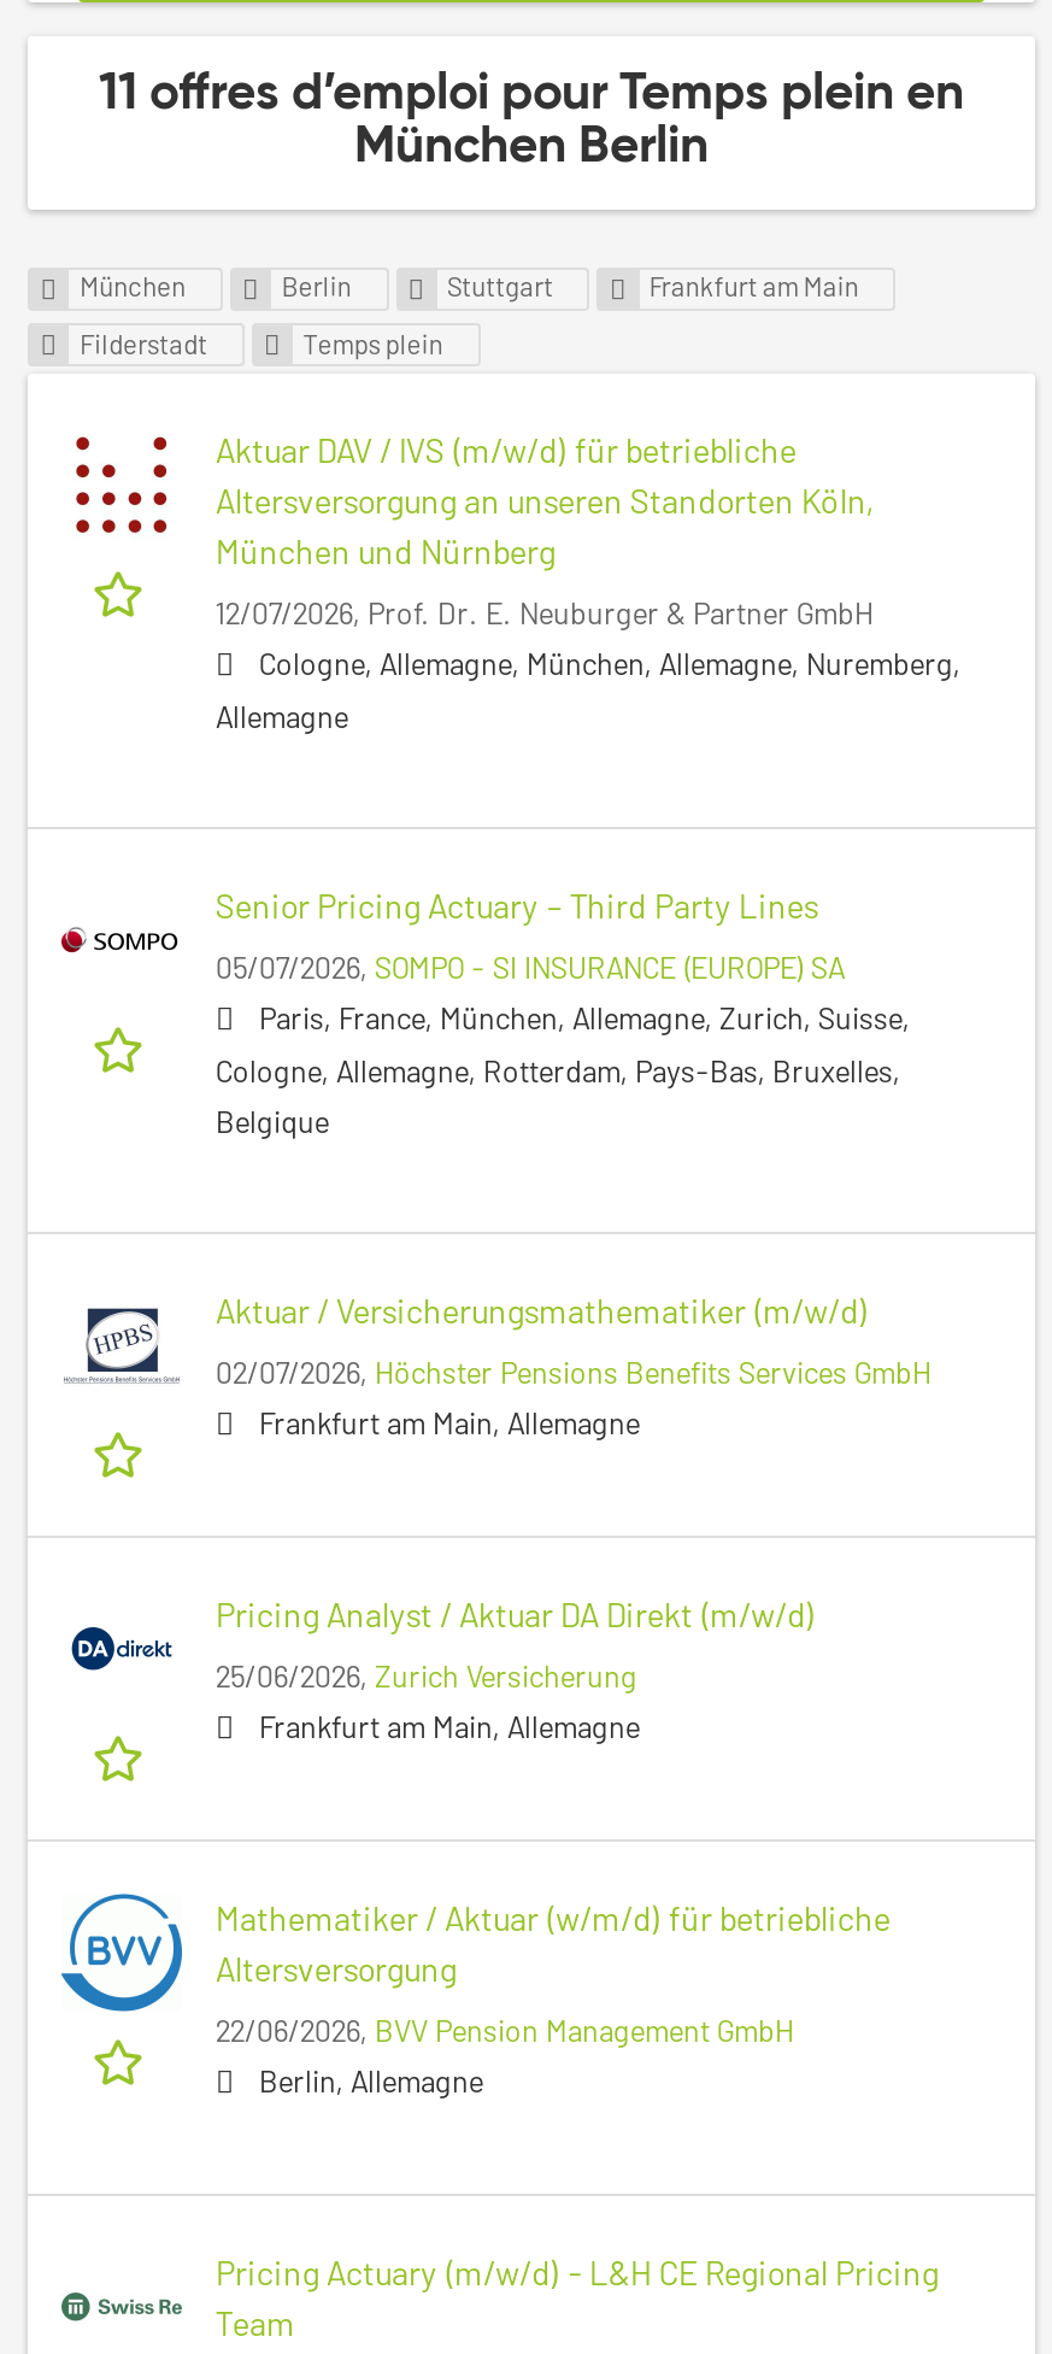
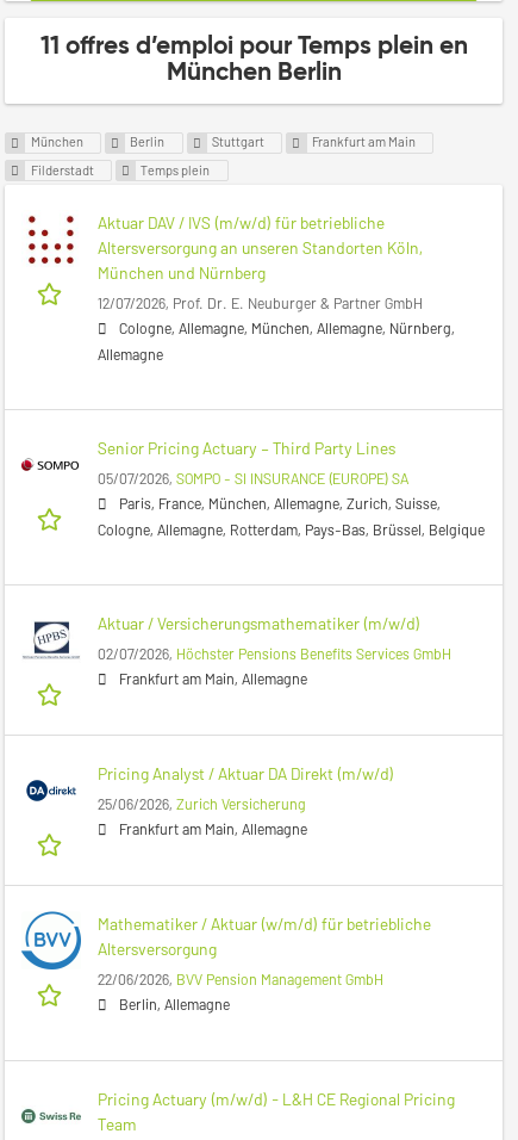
- Cologne, Allemagne, München, Allemagne, Nuremberg,
+ Cologne, Allemagne, München, Allemagne, Nürnberg,

- Cologne, Allemagne, Rotterdam, Pays-Bas, Bruxelles,
- Belgique
+ Cologne, Allemagne, Rotterdam, Pays-Bas, Brüssel, Belgique
